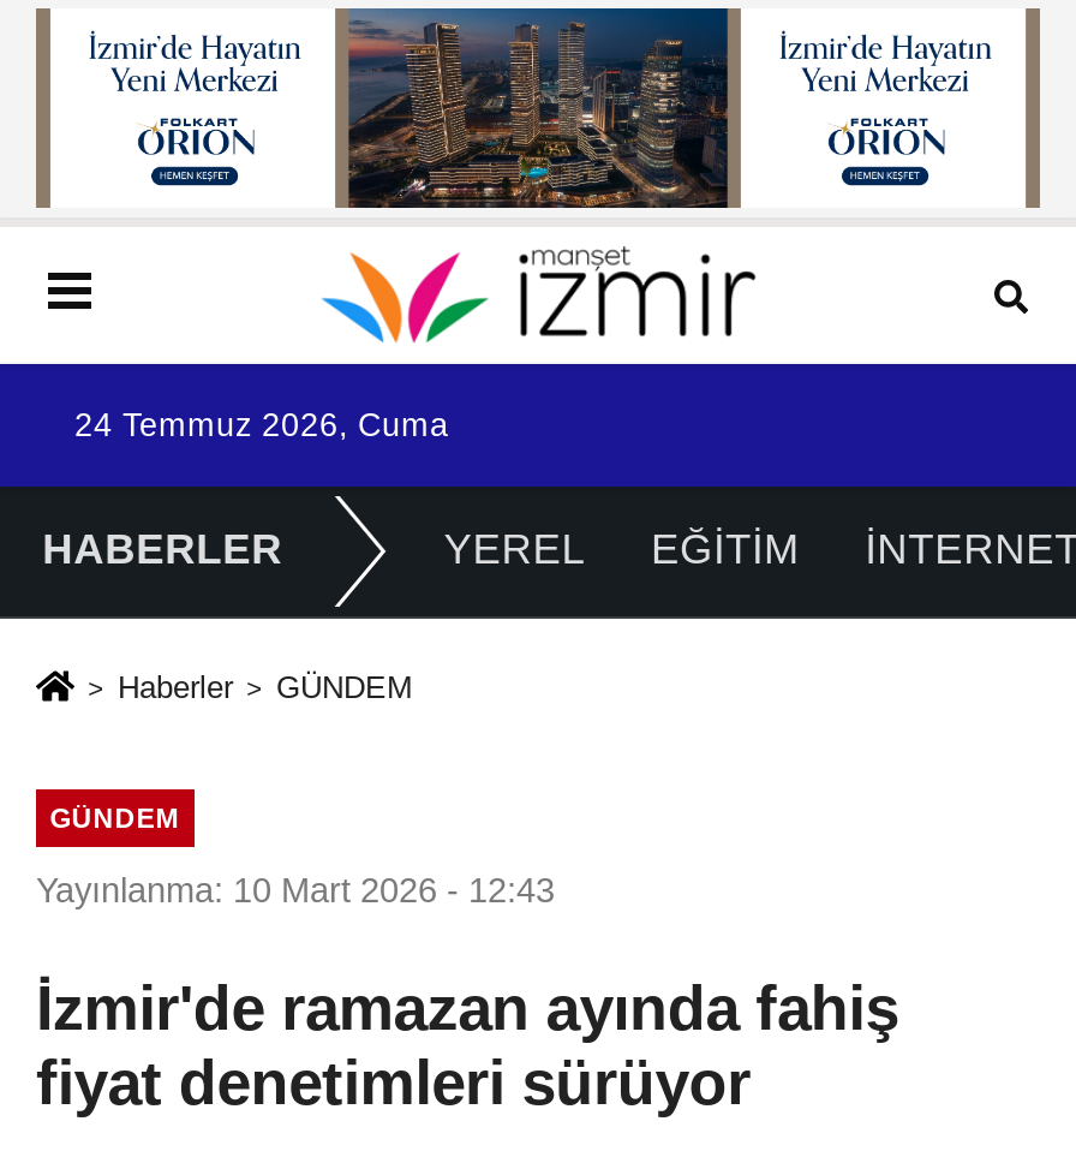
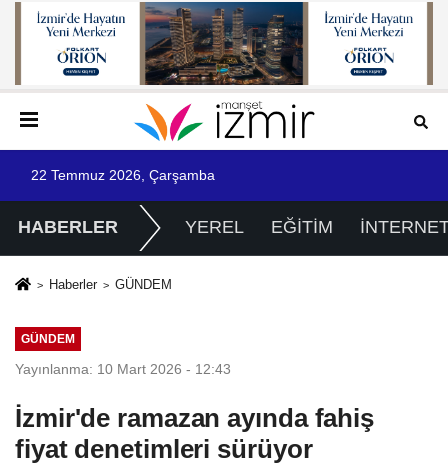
- 24 Temmuz 2026, Cuma
+ 22 Temmuz 2026, Çarşamba
